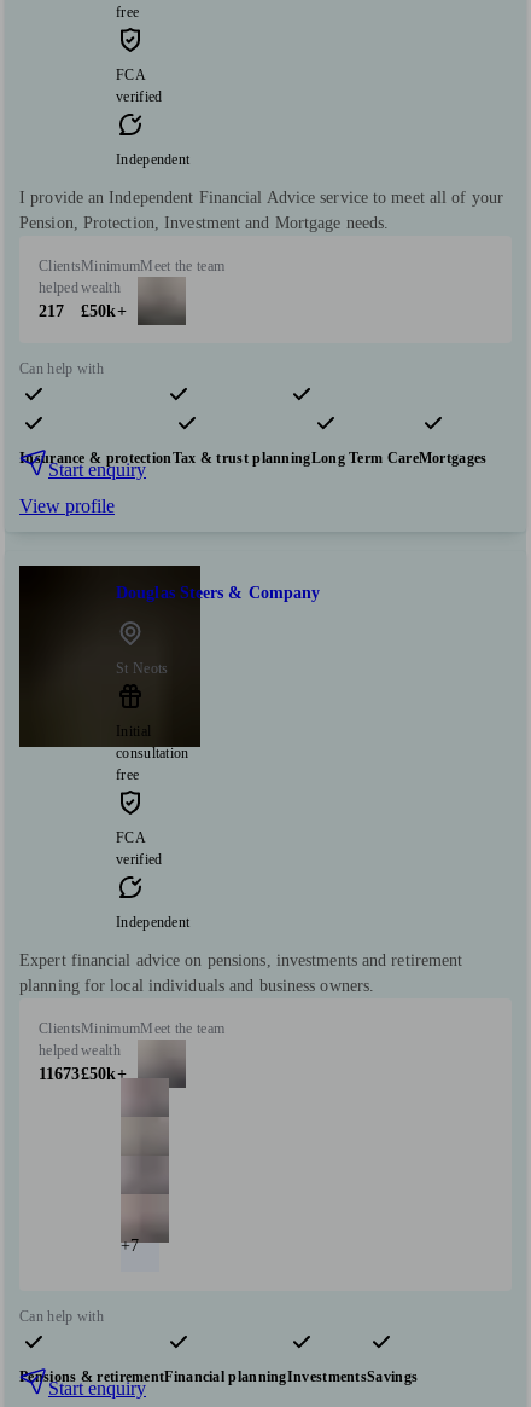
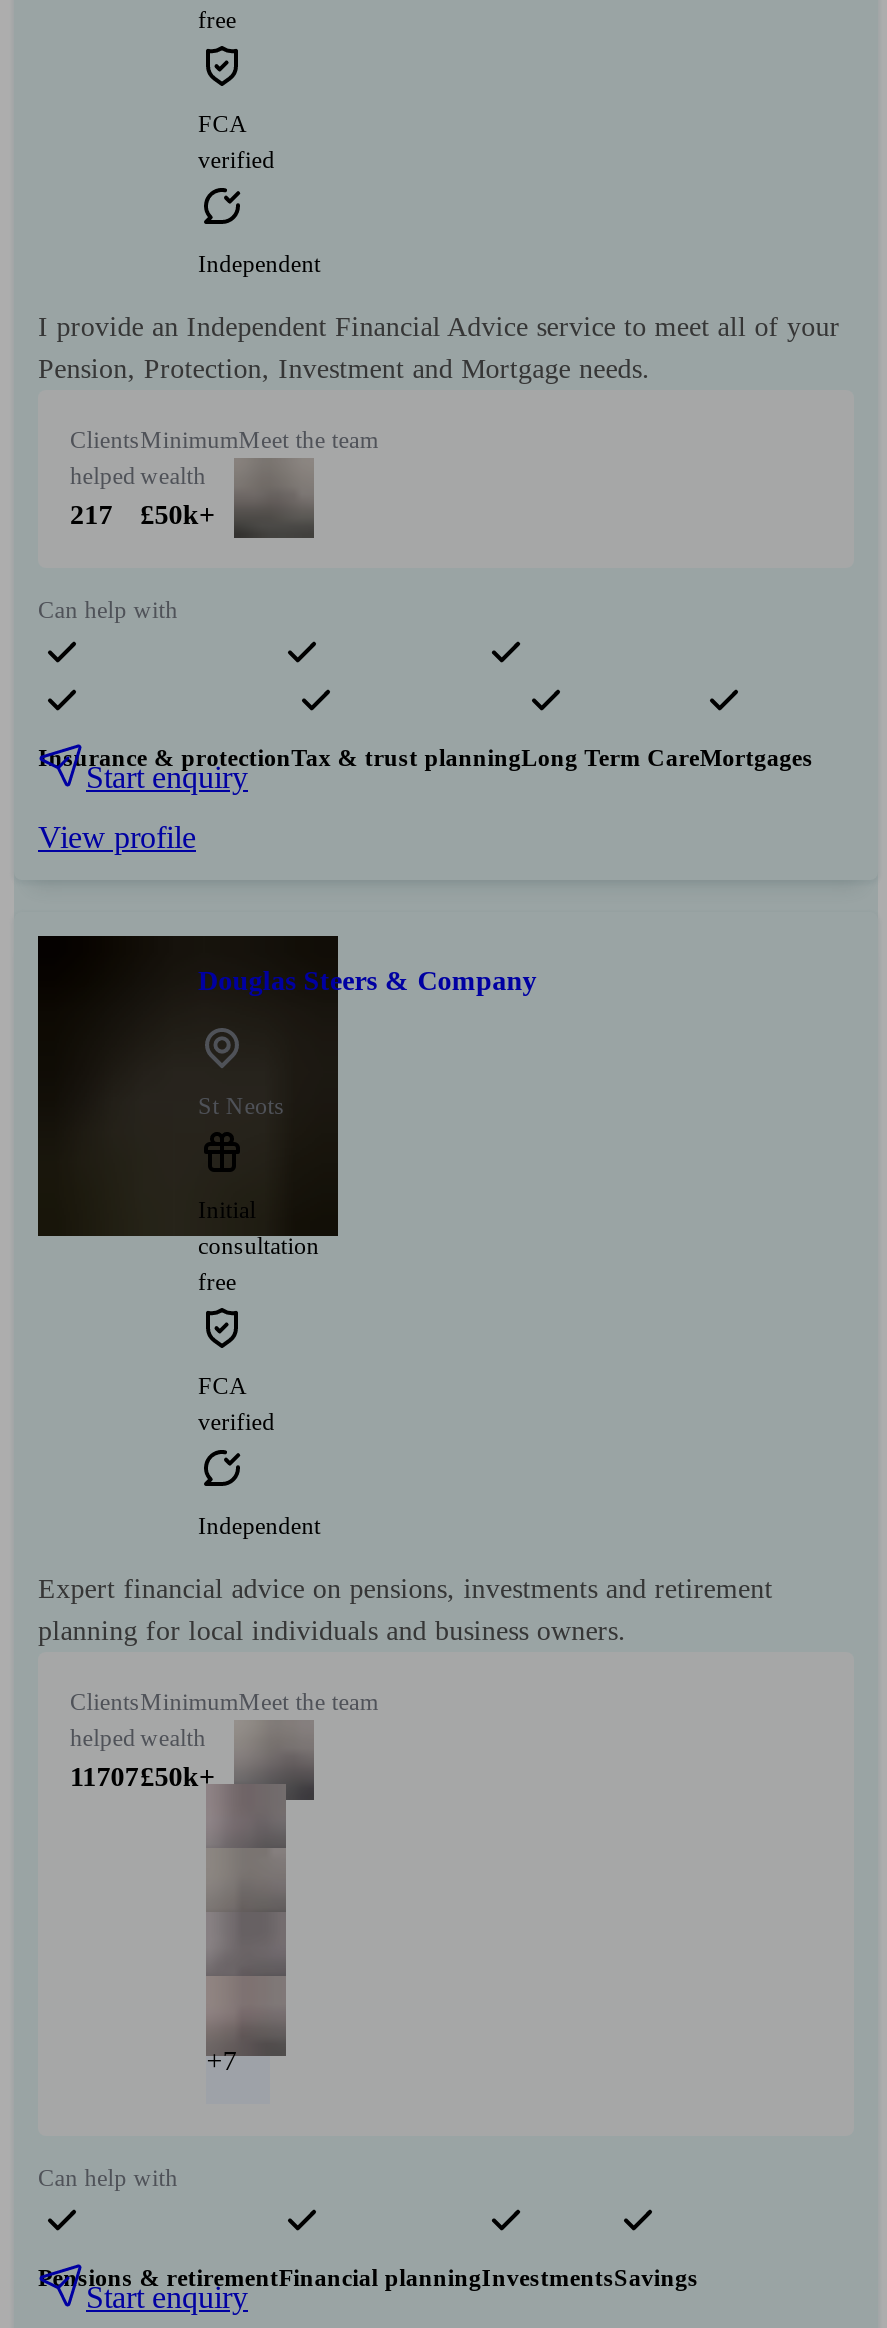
- 11673 £50k+
+ 11707 £50k+
